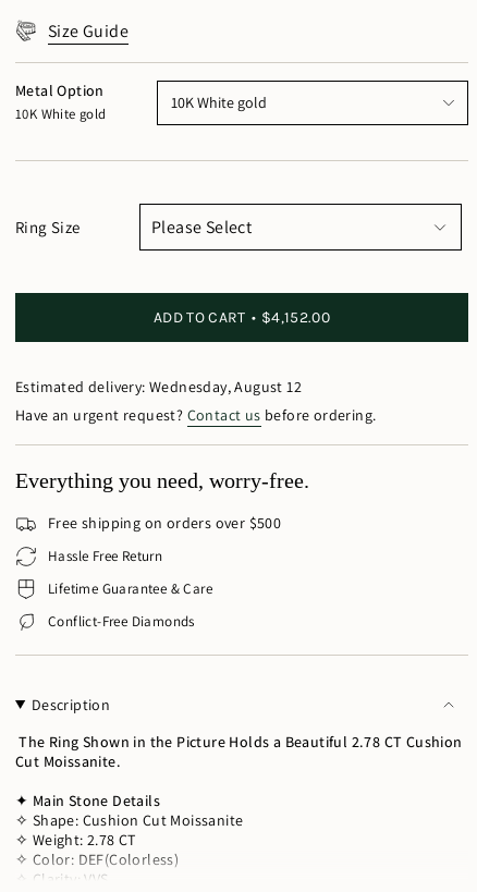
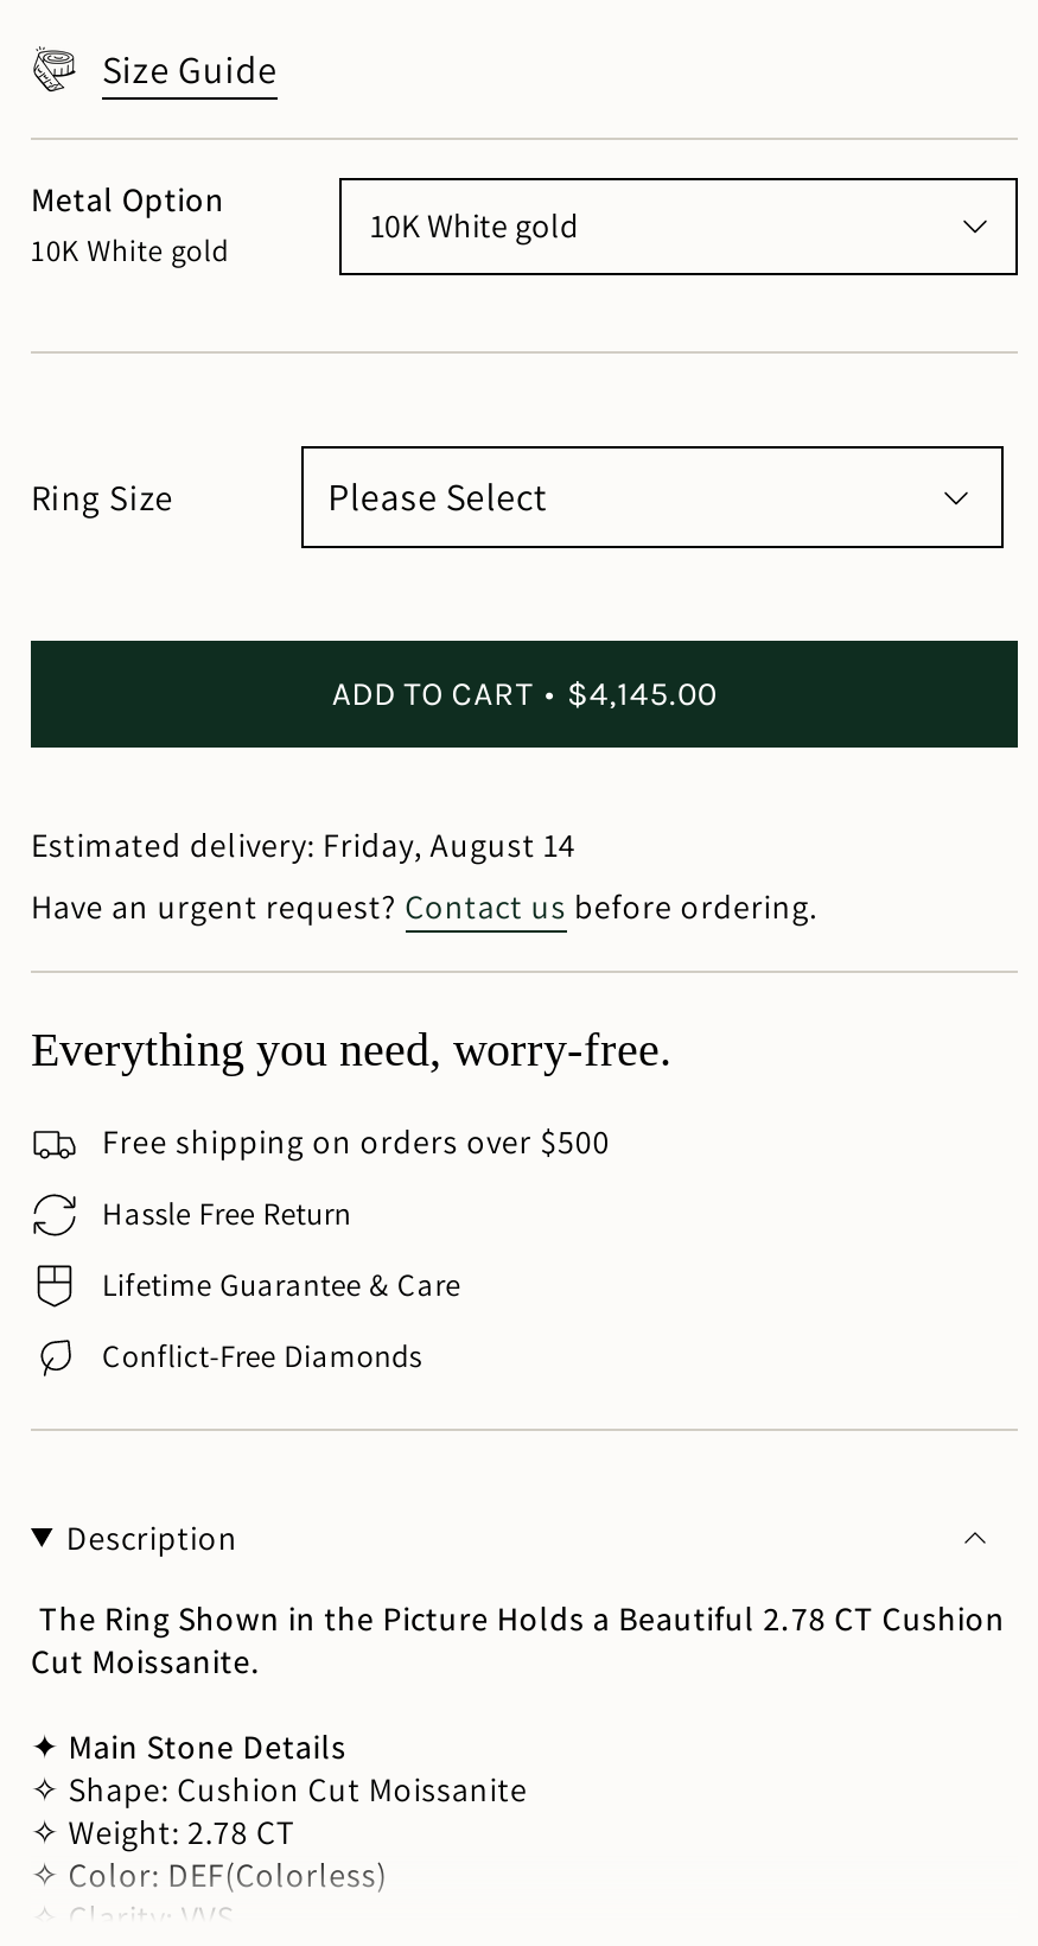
- ADD TO CART $4,152.00
+ ADD TO CART $4,145.00

- Estimated delivery: Wednesday, August 12
+ Estimated delivery: Friday, August 14
